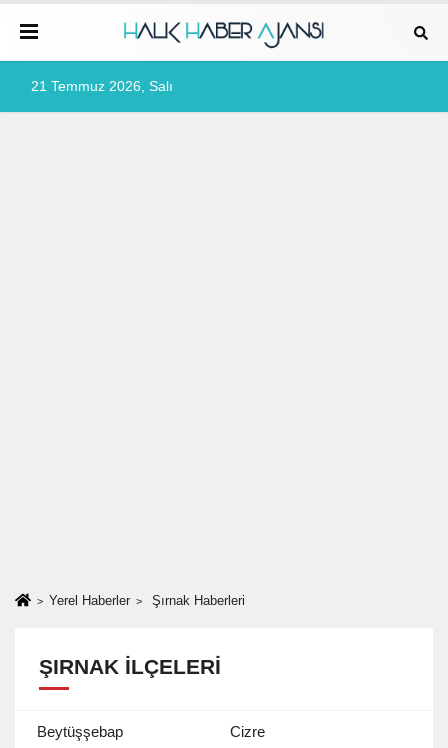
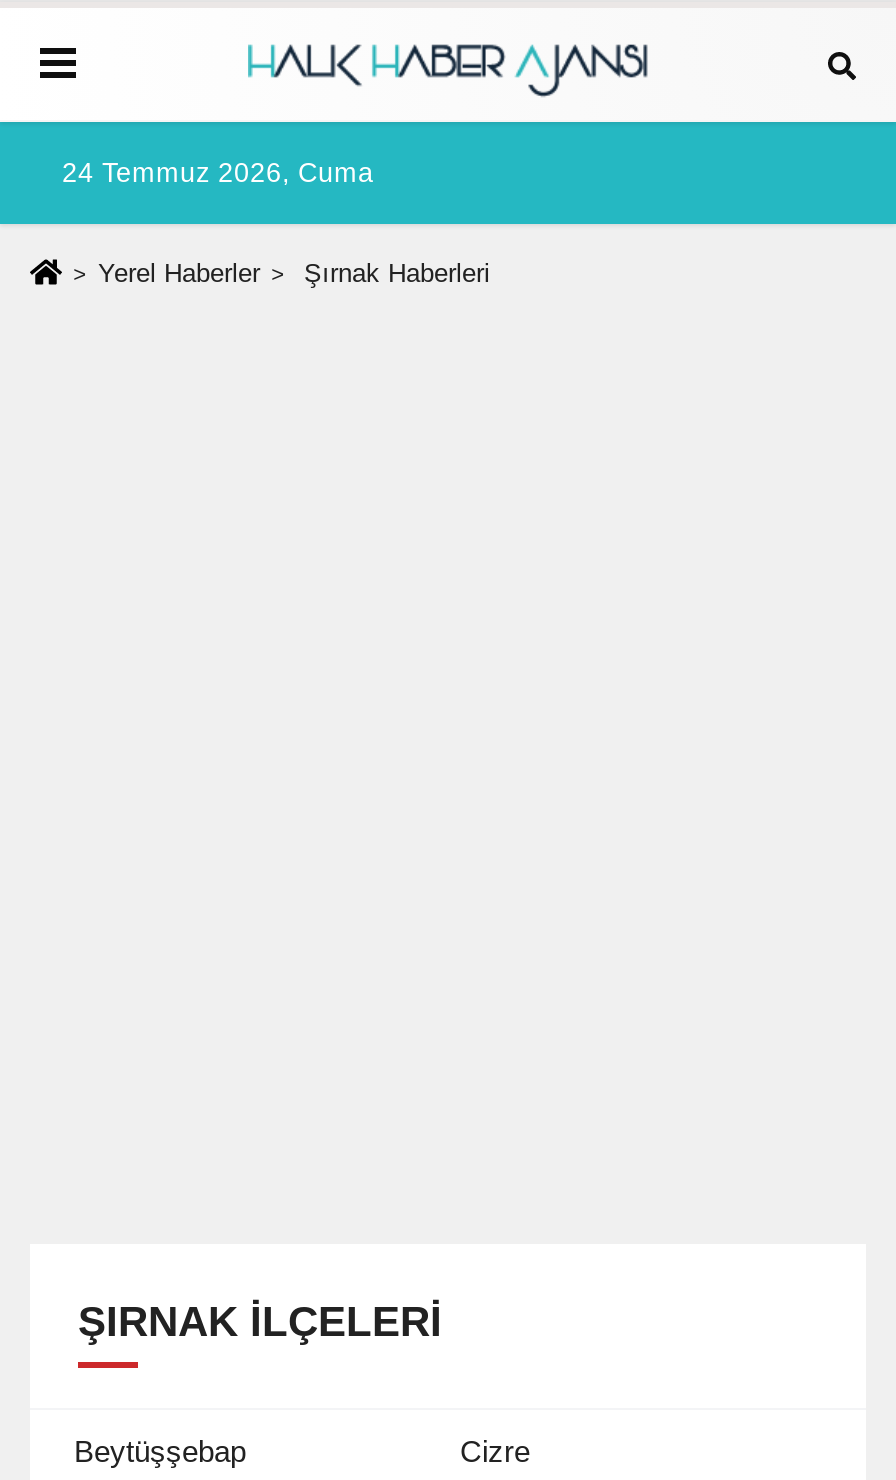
- 21 Temmuz 2026, Salı
+ 24 Temmuz 2026, Cuma

moved up: Yerel Haberler | Şırnak Haberleri
